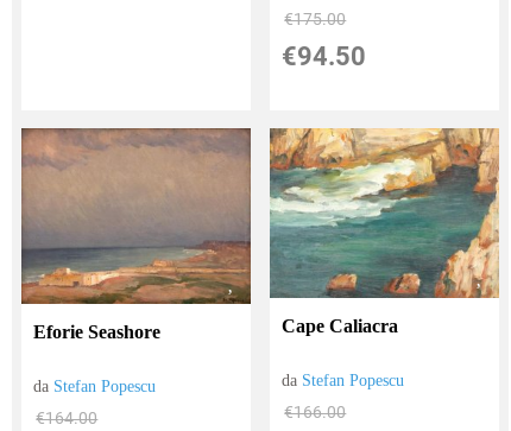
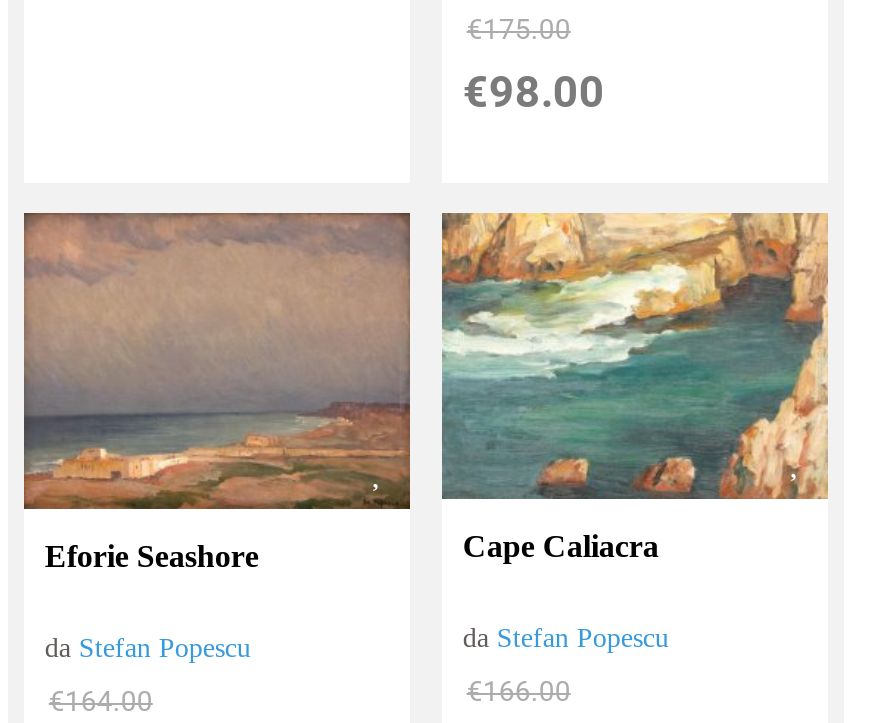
- €94.50
+ €98.00
